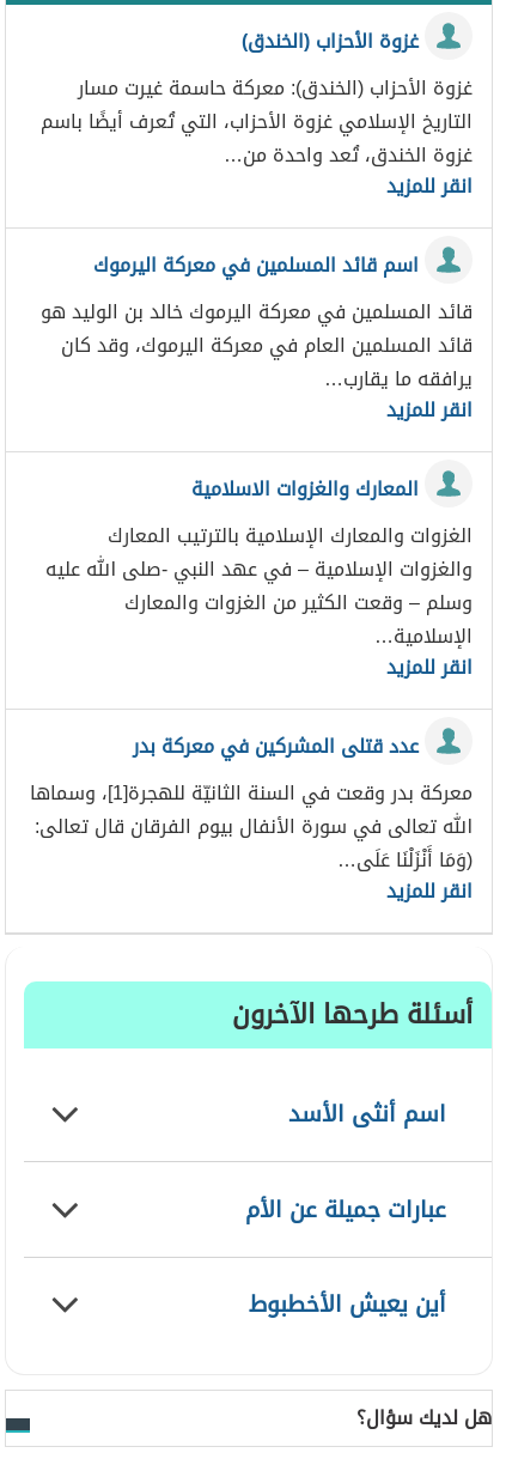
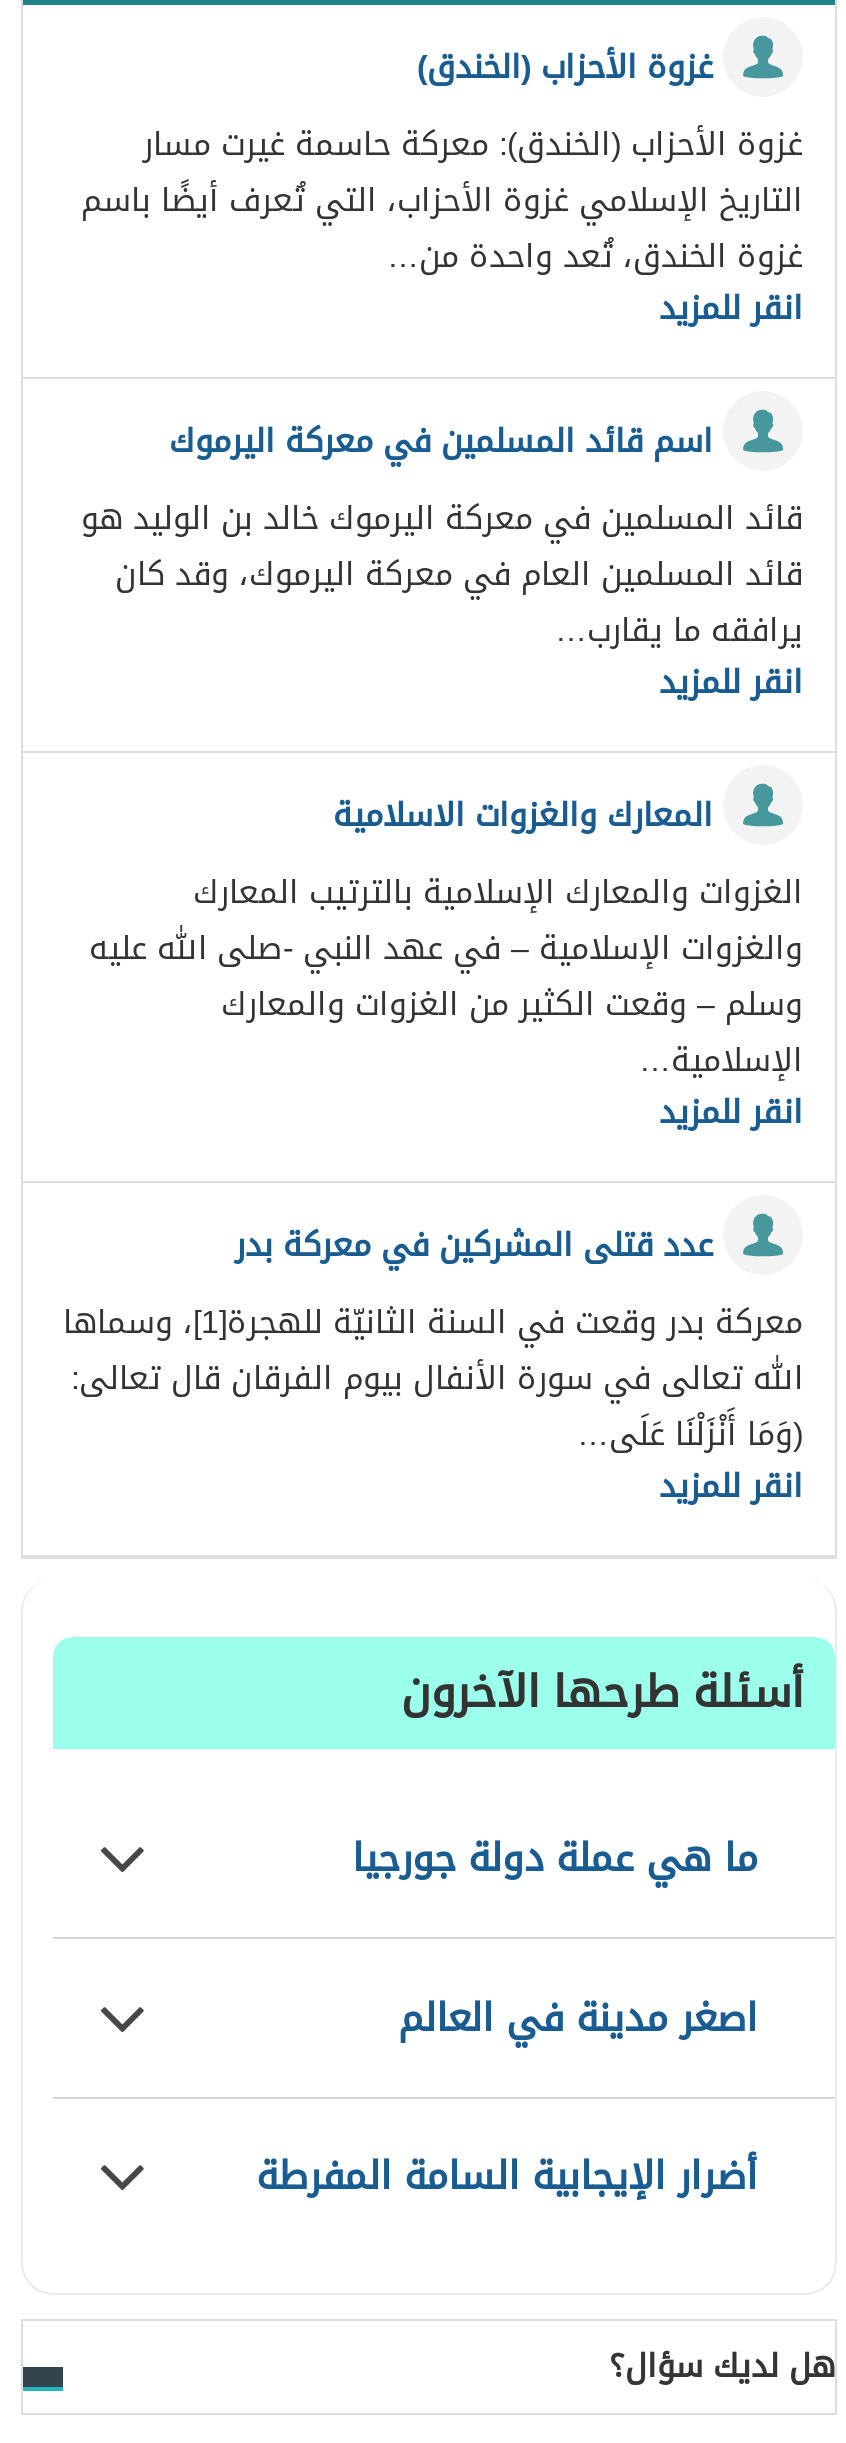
- اسم أنثى الأسد
+ ما هي عملة دولة جورجيا

- عبارات جميلة عن الأم
+ اصغر مدينة في العالم

- أين يعيش الأخطبوط
+ أضرار الإيجابية السامة المفرطة
